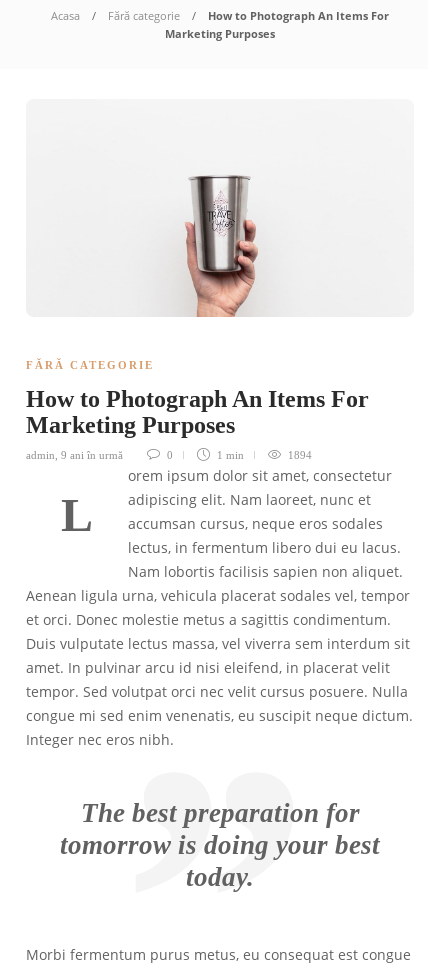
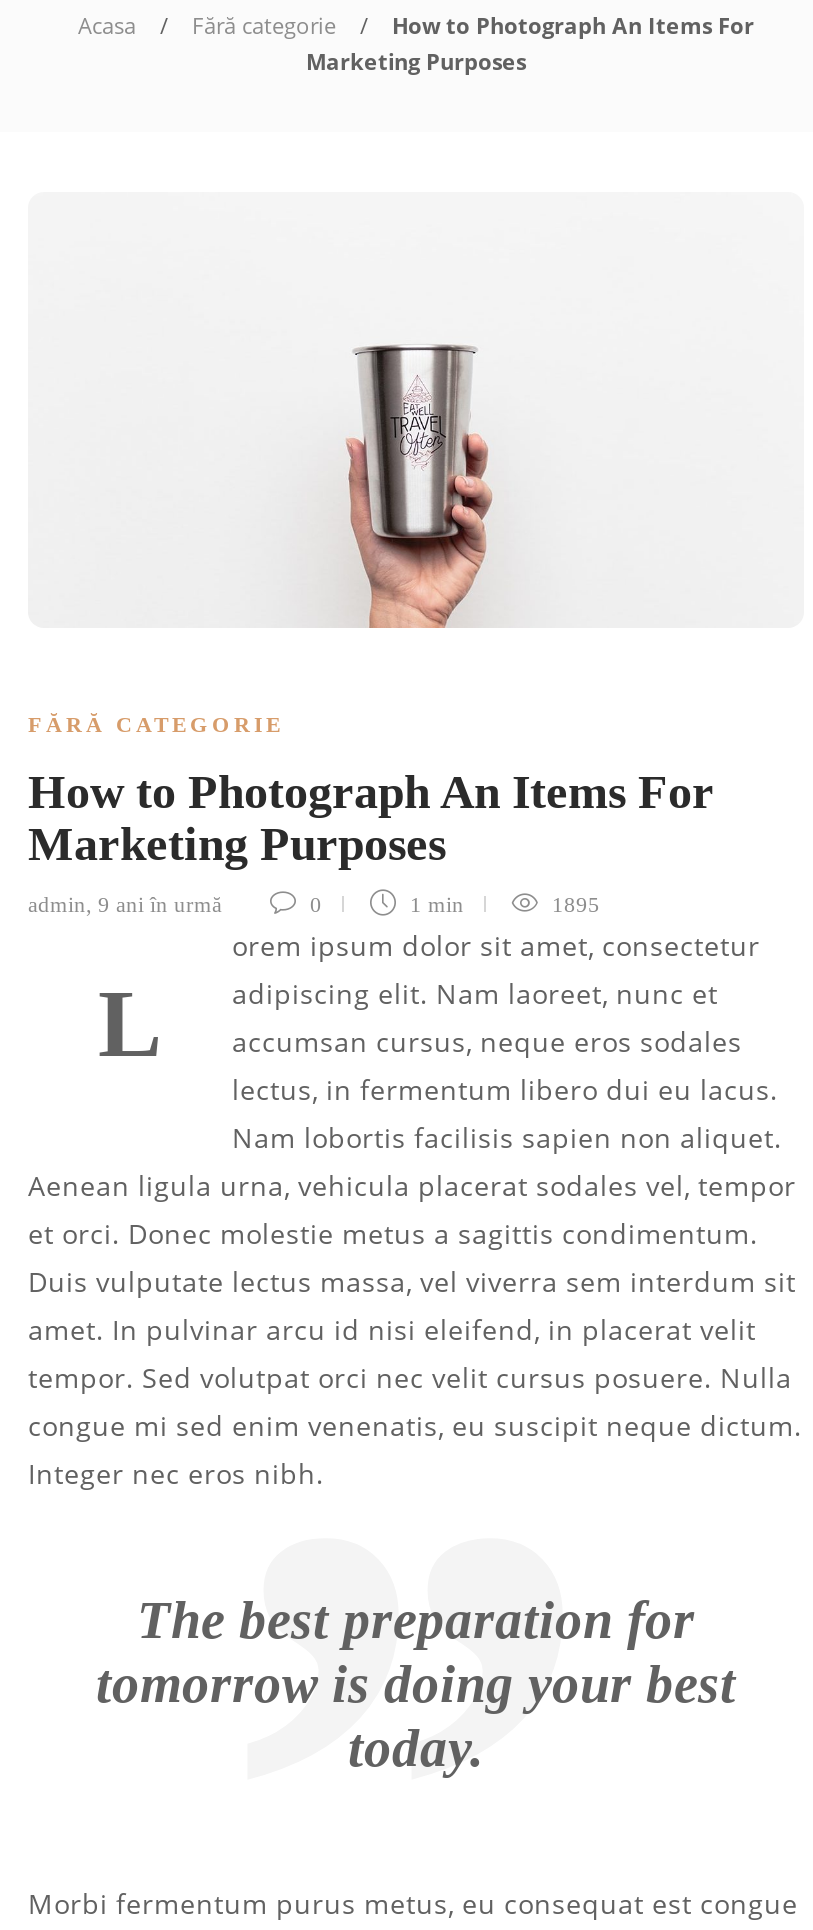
- 1894
+ 1895
